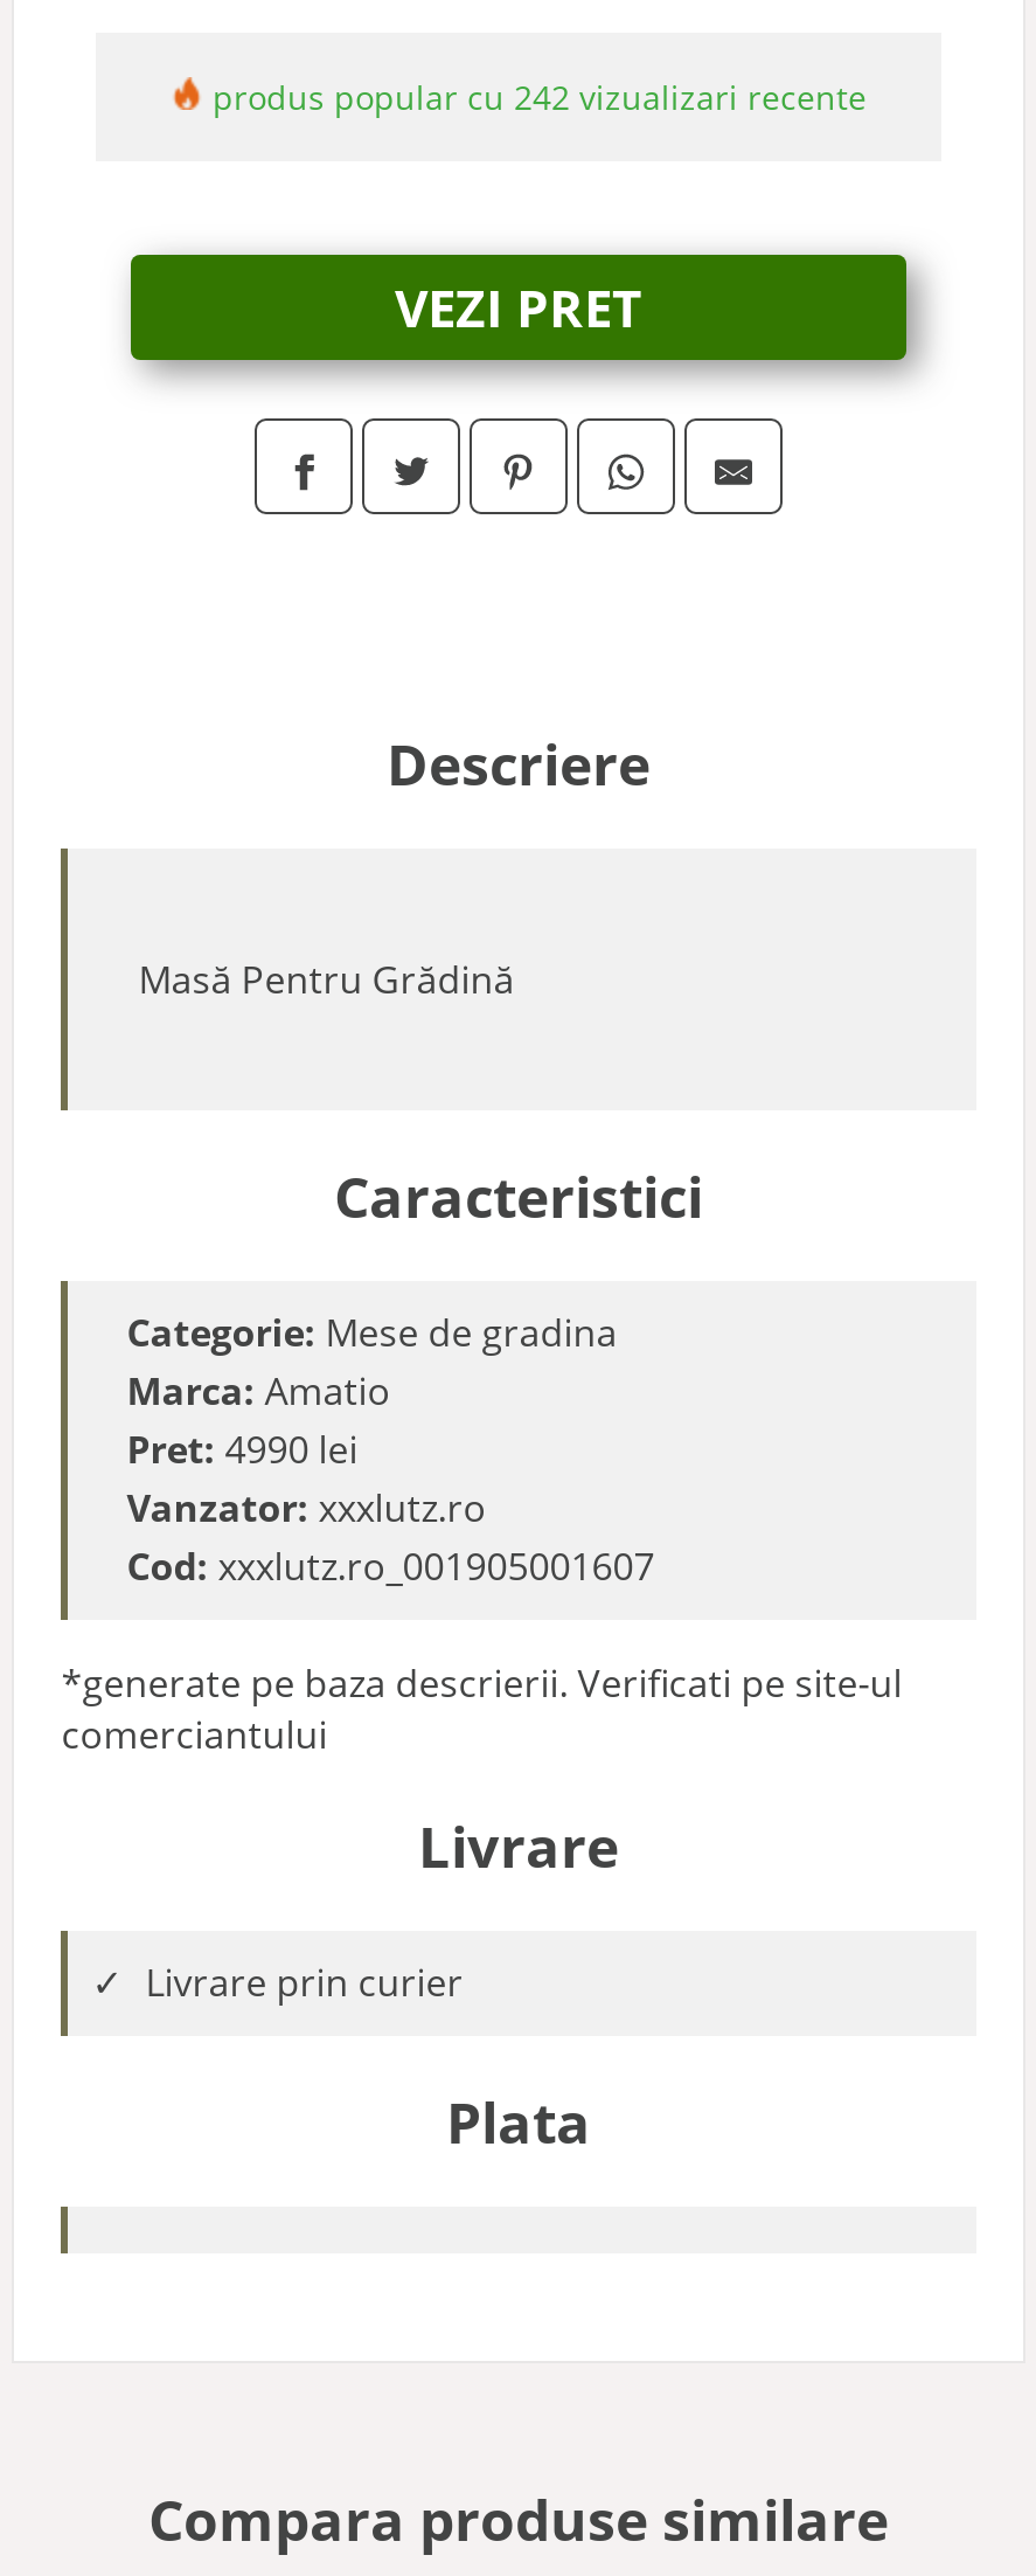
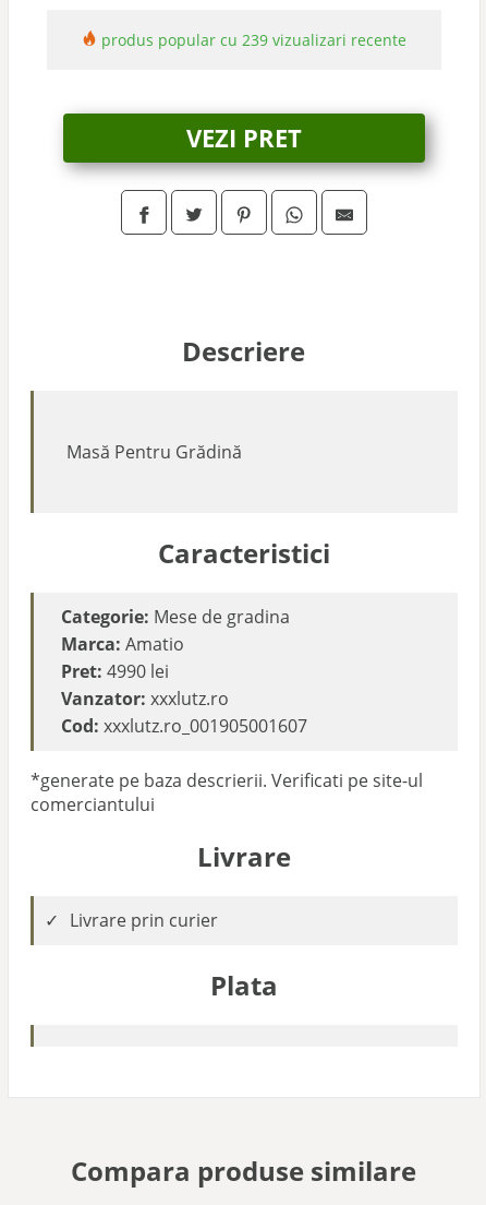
- produs popular cu 242 vizualizari recente
+ produs popular cu 239 vizualizari recente
